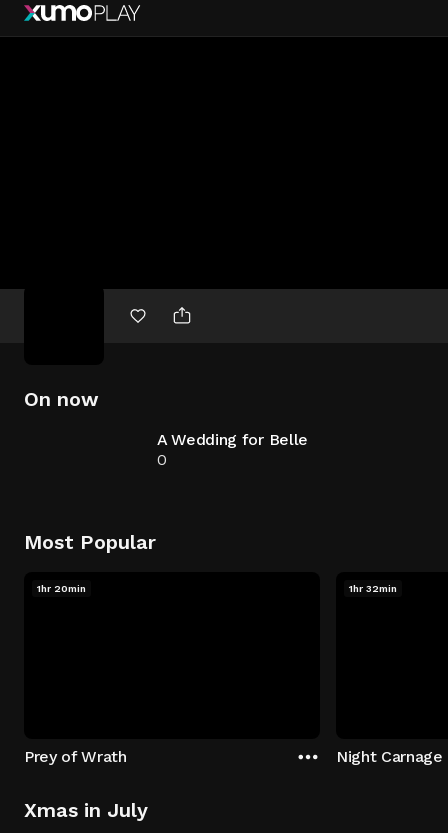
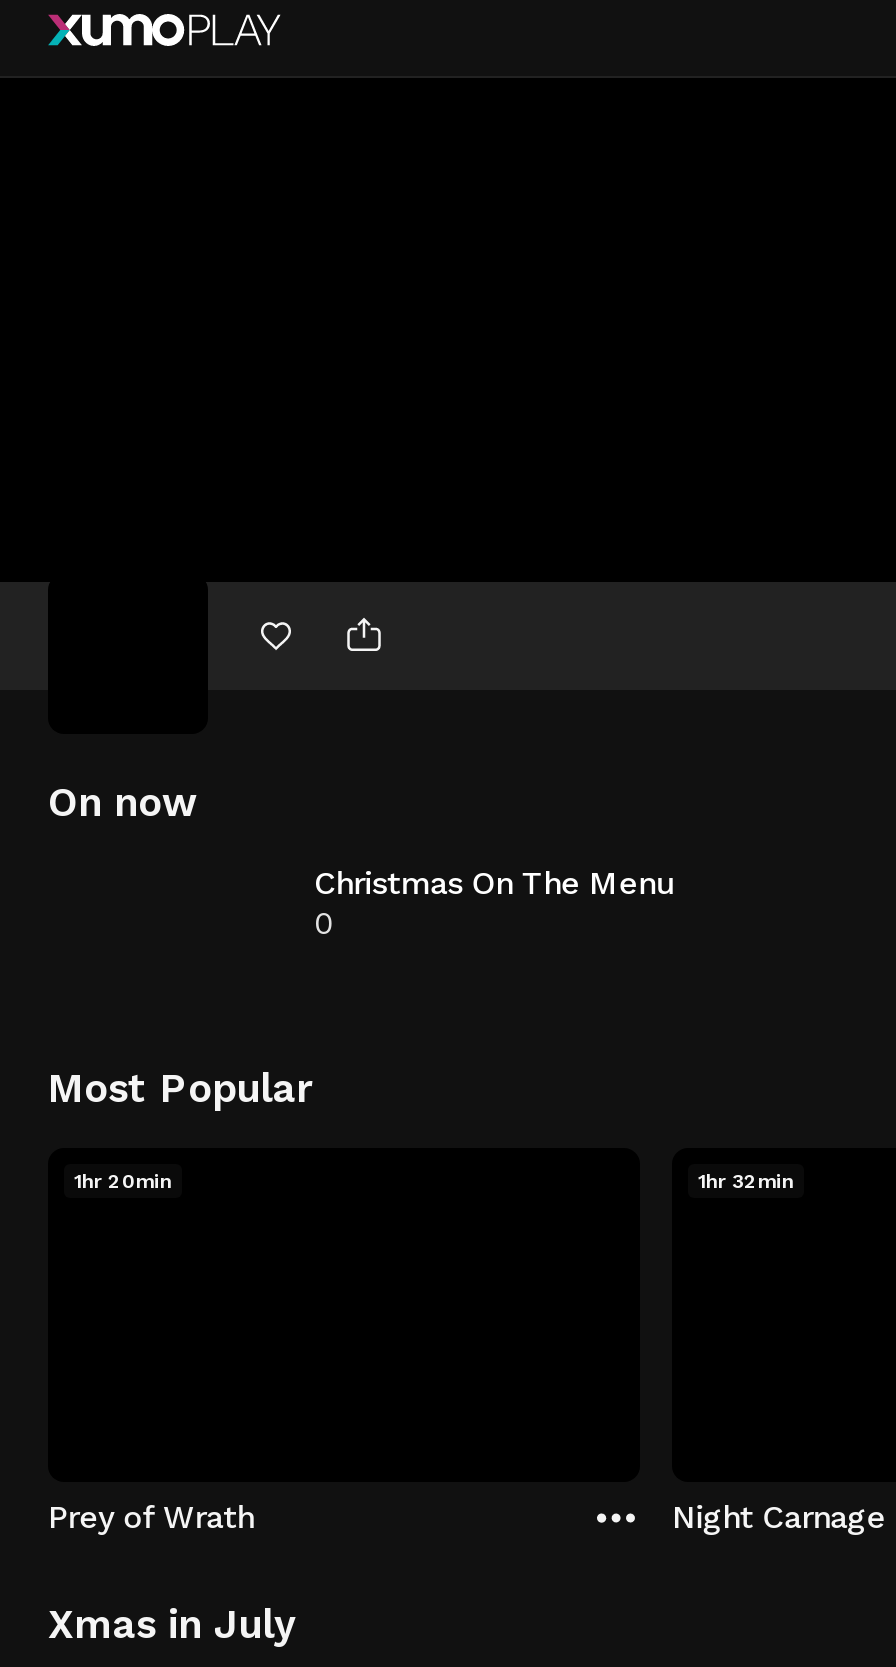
- A Wedding for Belle
+ Christmas On The Menu
